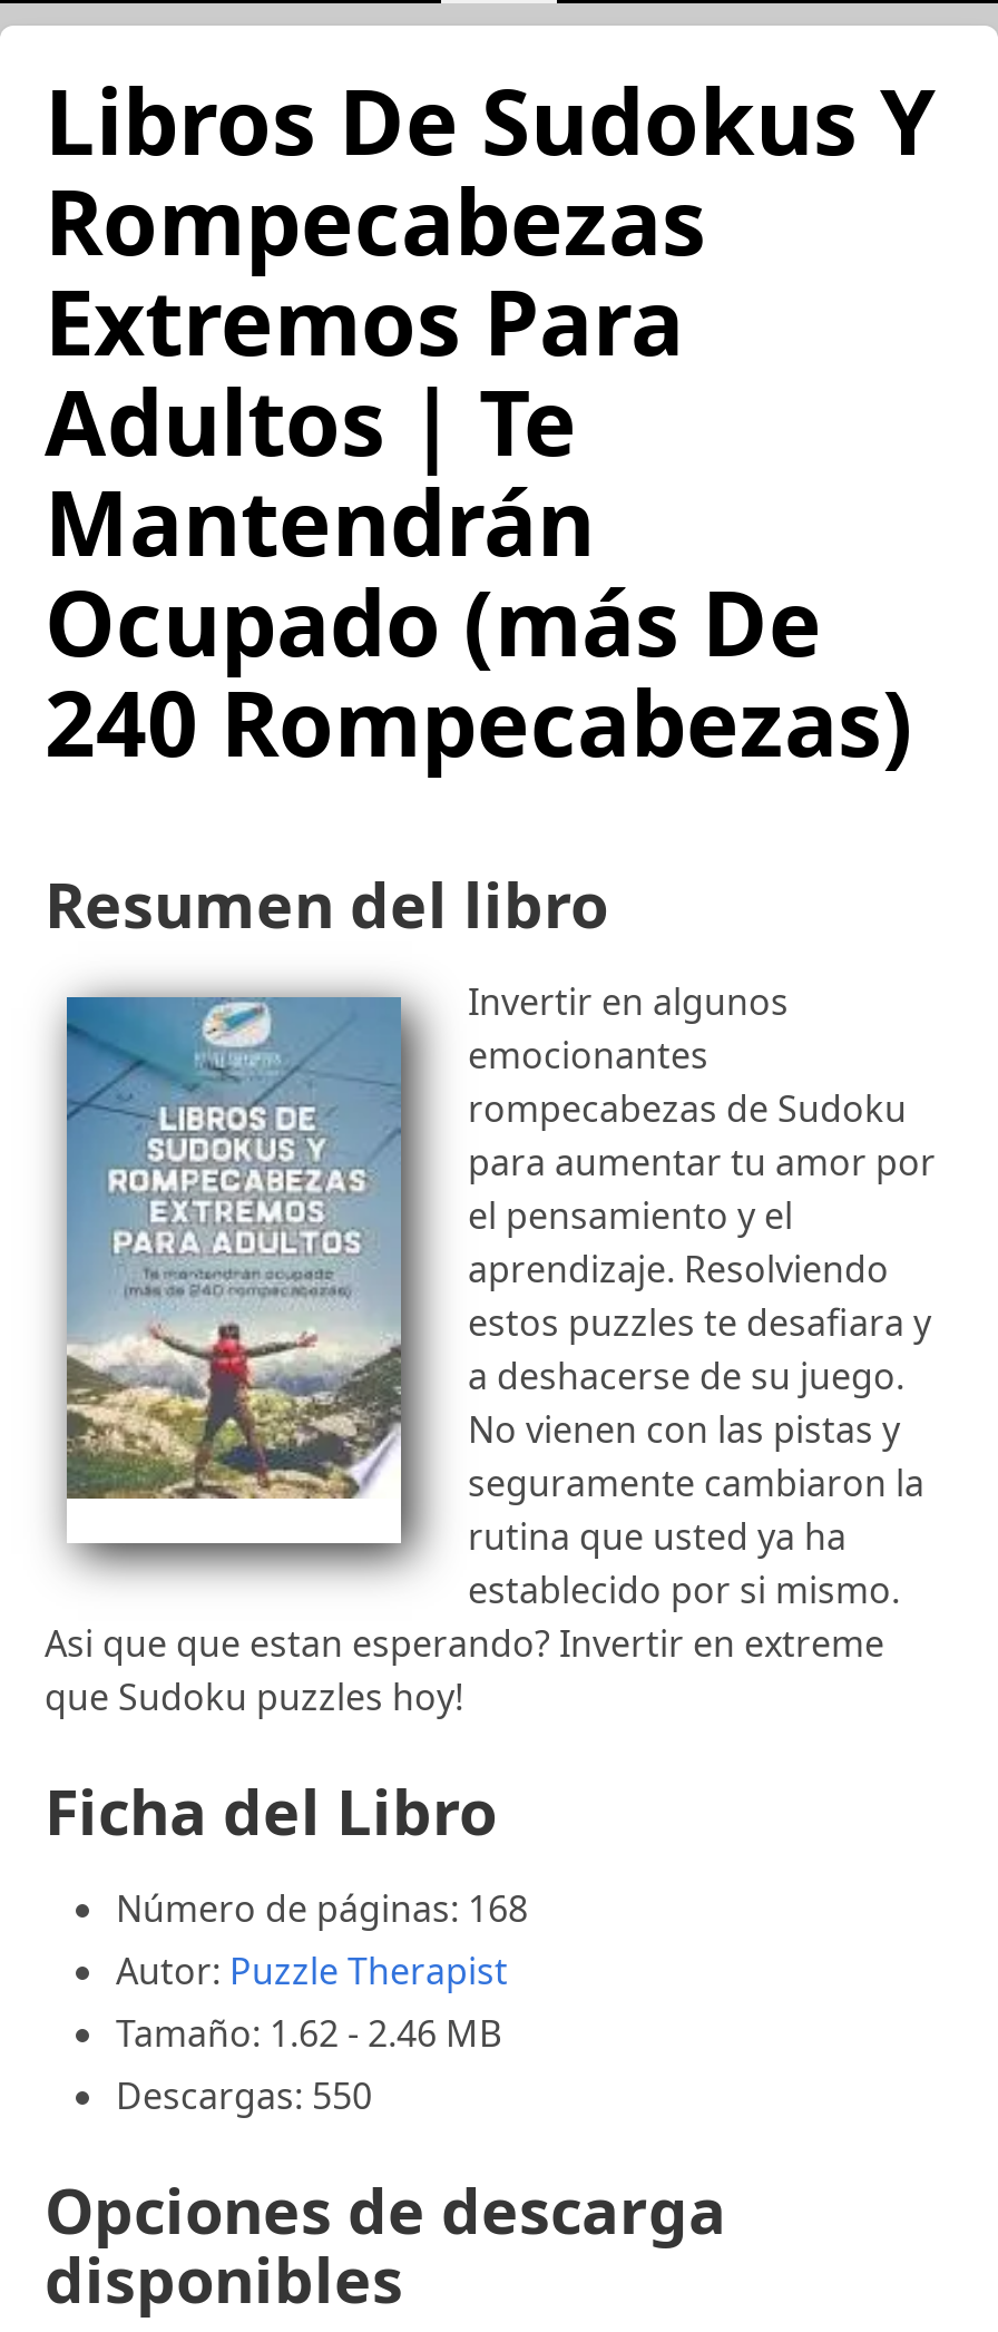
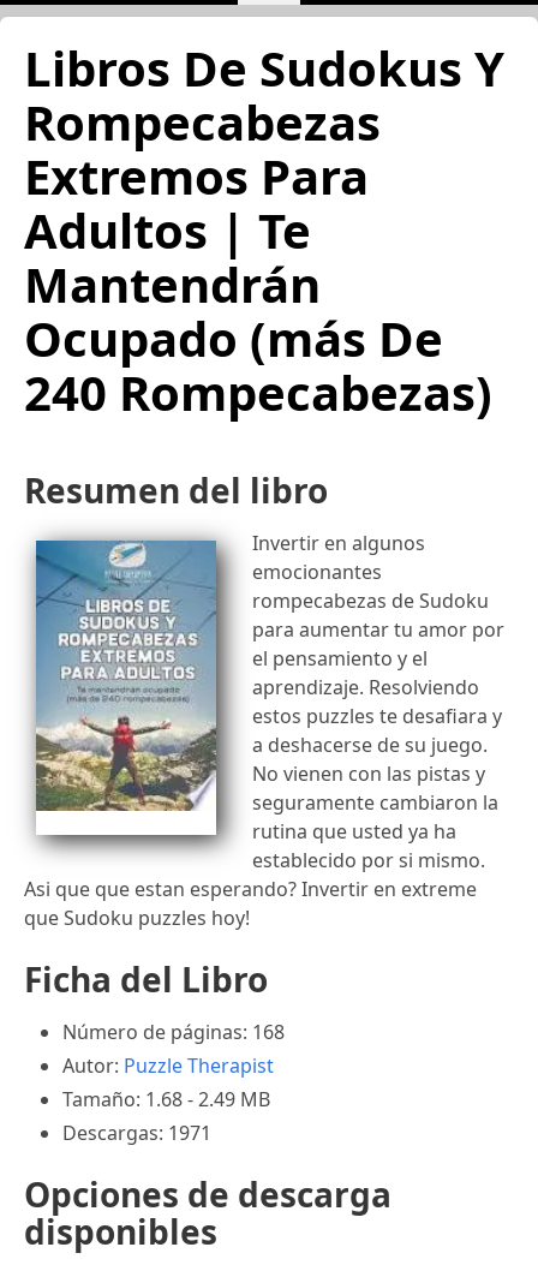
- Tamaño: 1.62 - 2.46 MB
+ Tamaño: 1.68 - 2.49 MB

- Descargas: 550
+ Descargas: 1971
